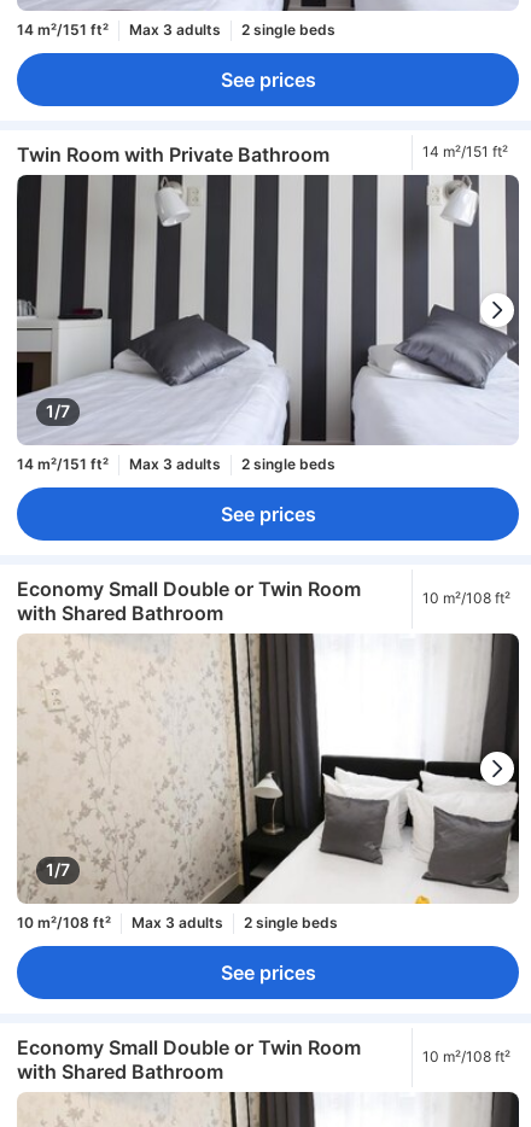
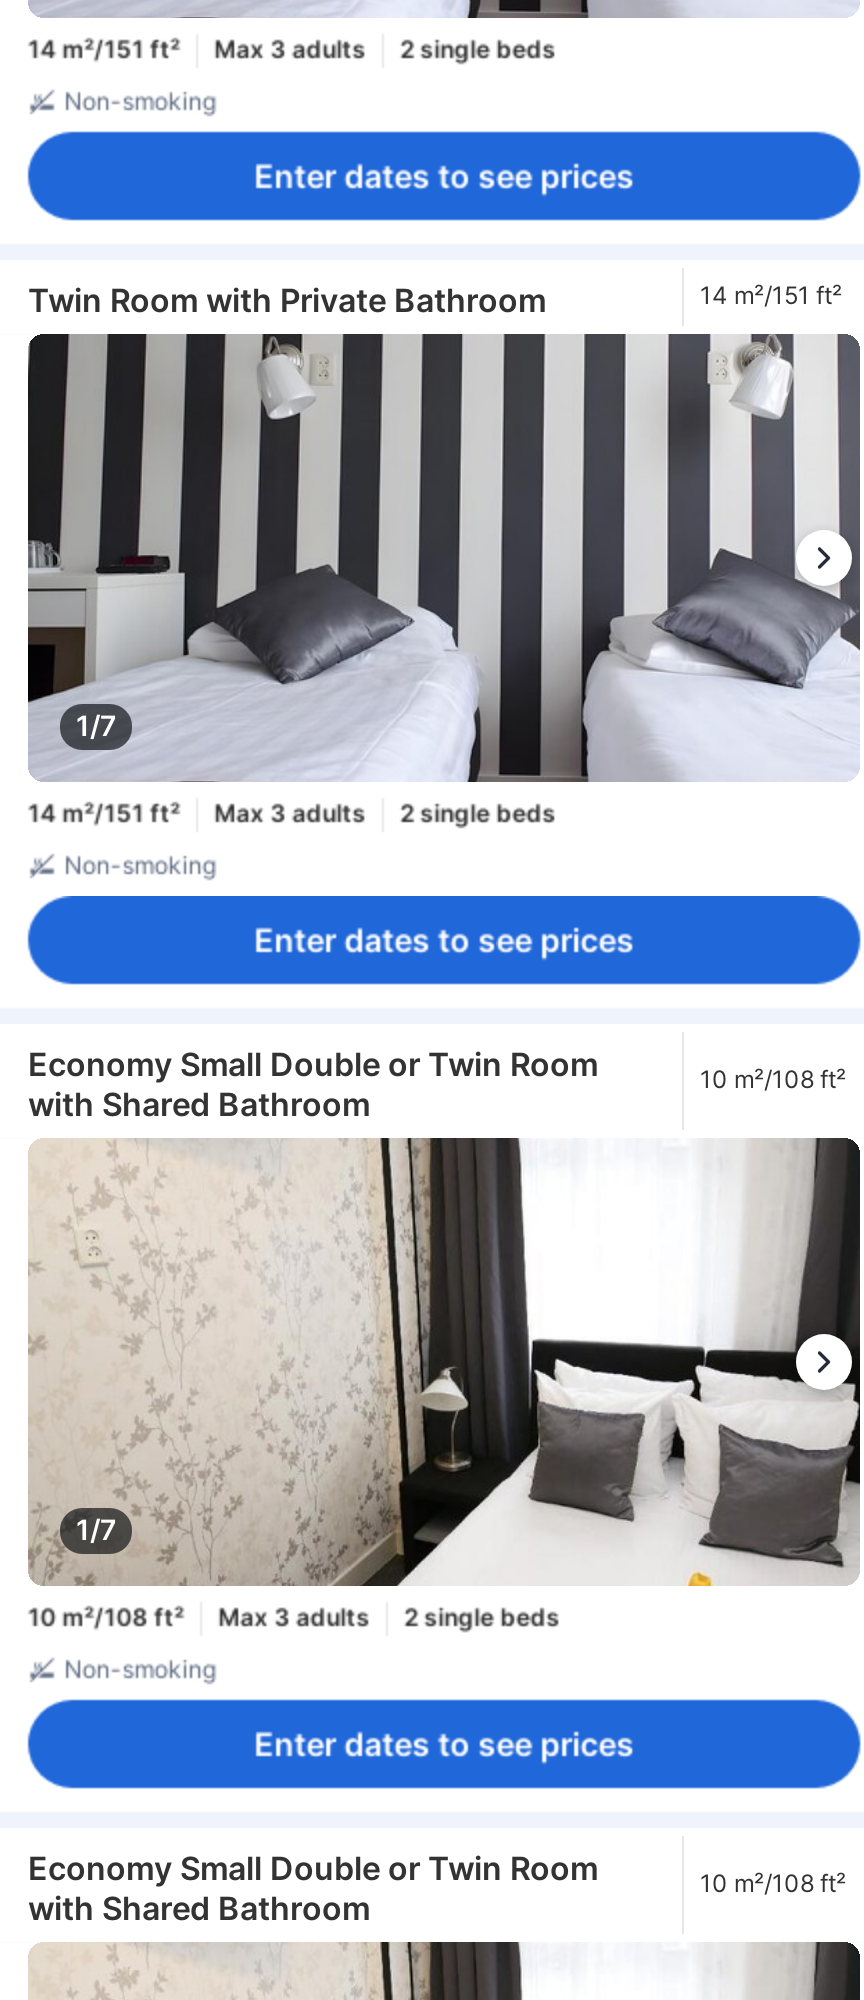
- See prices
+ Non-smoking
+ Enter dates to see prices

- See prices
+ Non-smoking
+ Enter dates to see prices

- See prices
+ Non-smoking
+ Enter dates to see prices
